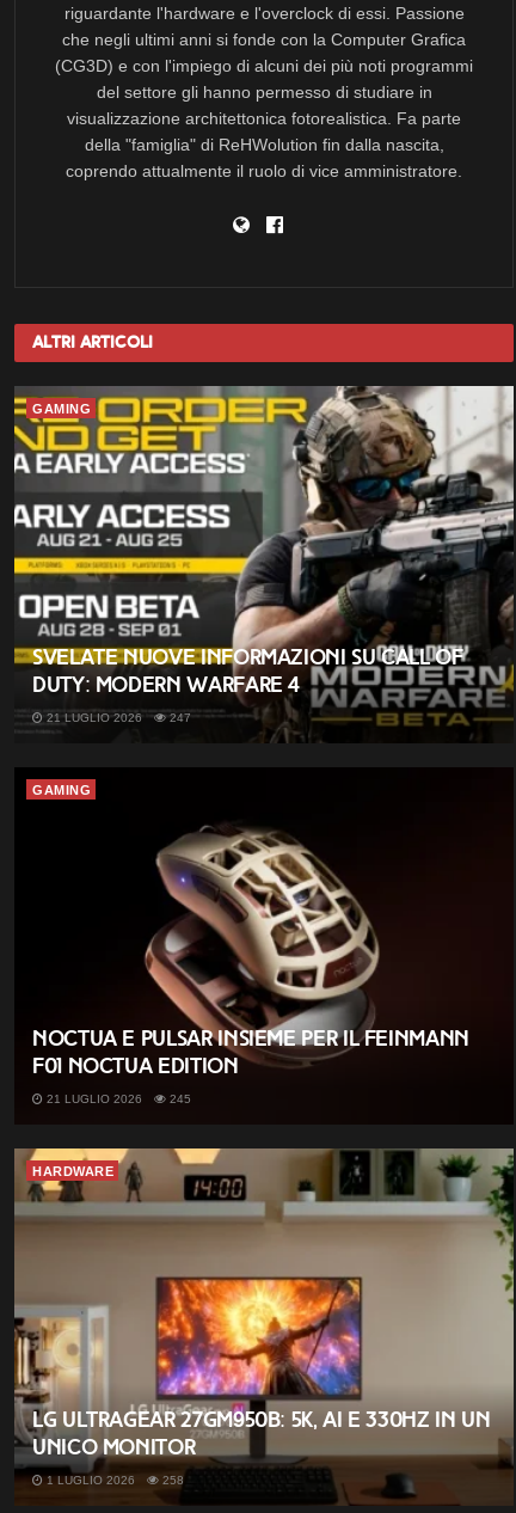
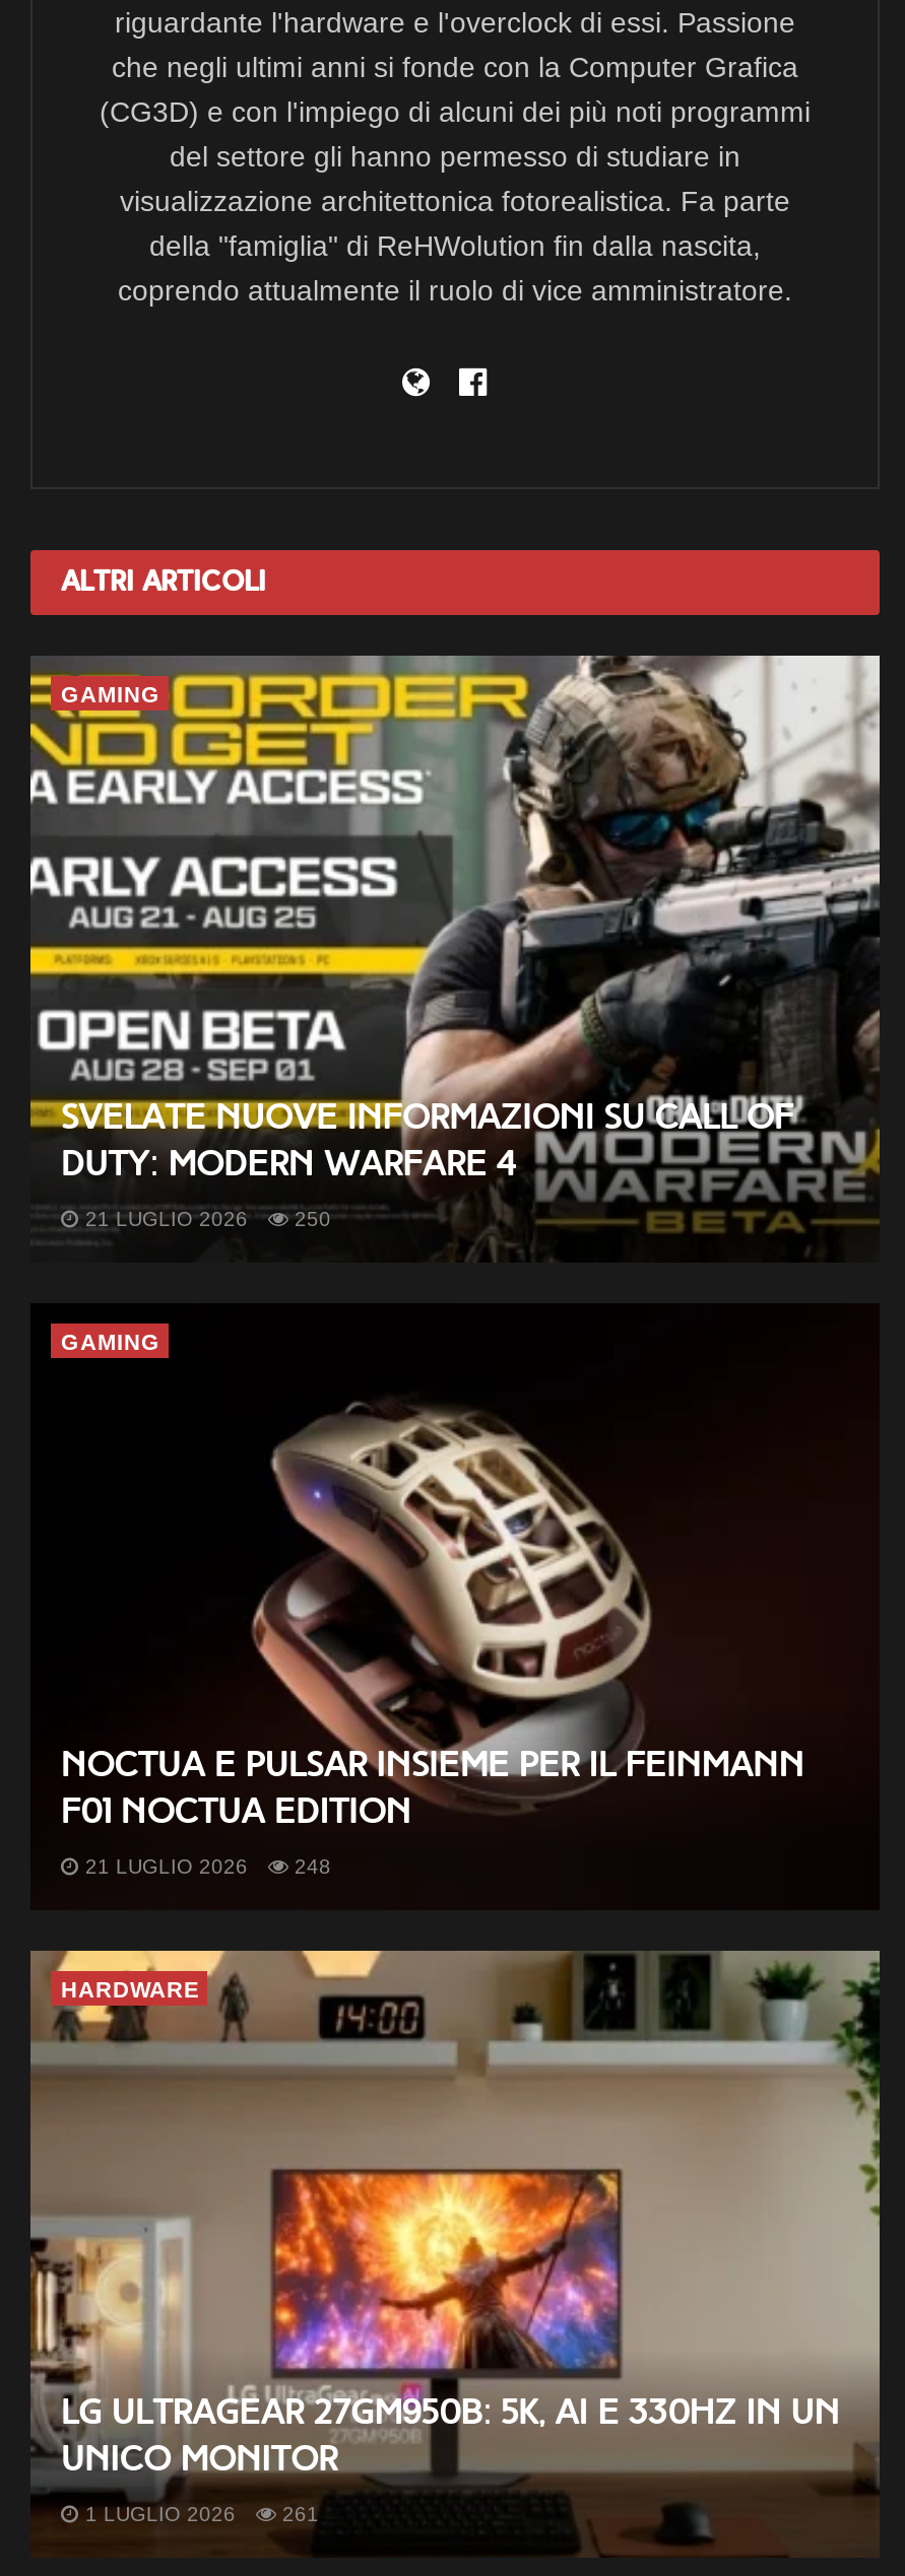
- 21 LUGLIO 2026 247
+ 21 LUGLIO 2026 250

- 21 LUGLIO 2026 245
+ 21 LUGLIO 2026 248

- 1 LUGLIO 2026 258
+ 1 LUGLIO 2026 261
